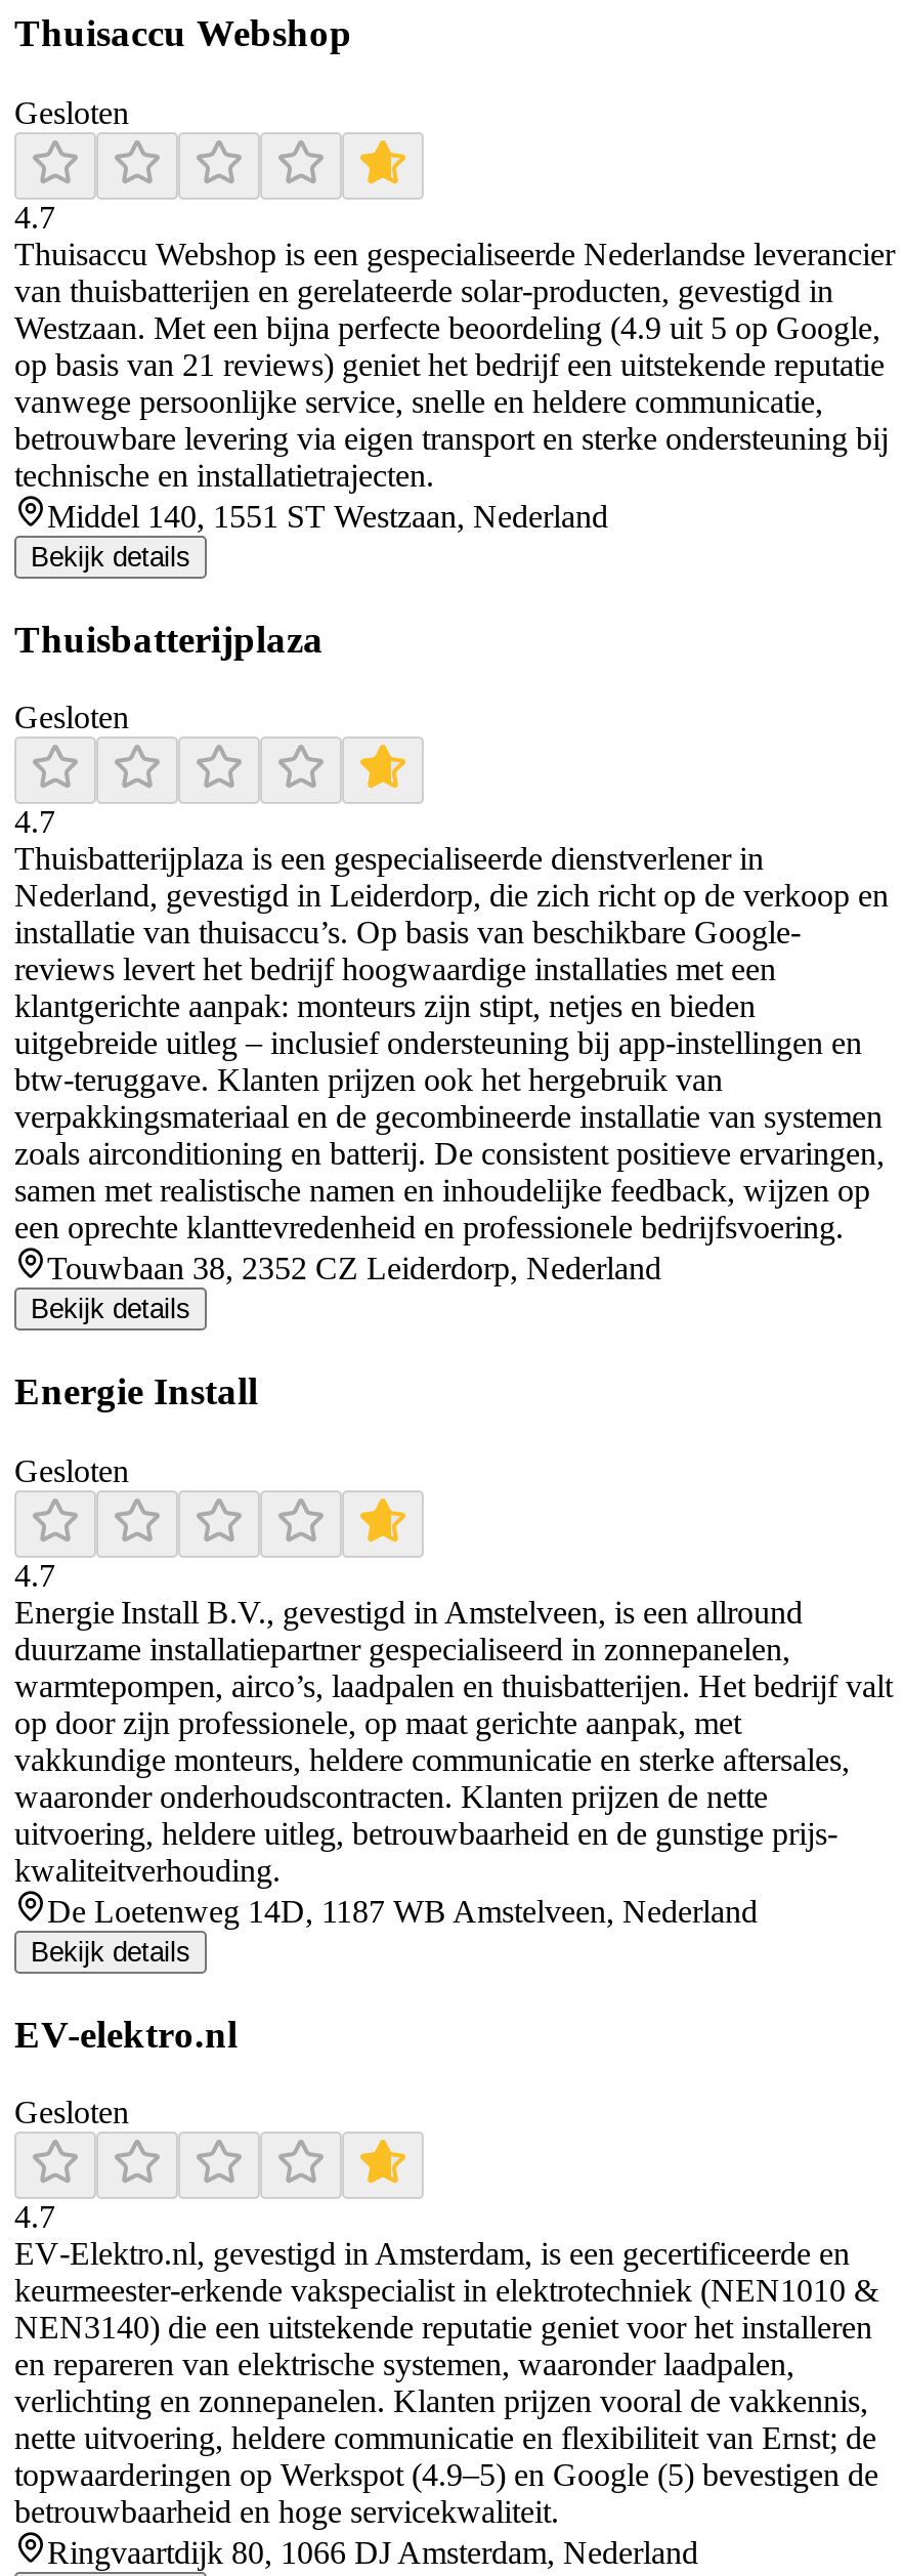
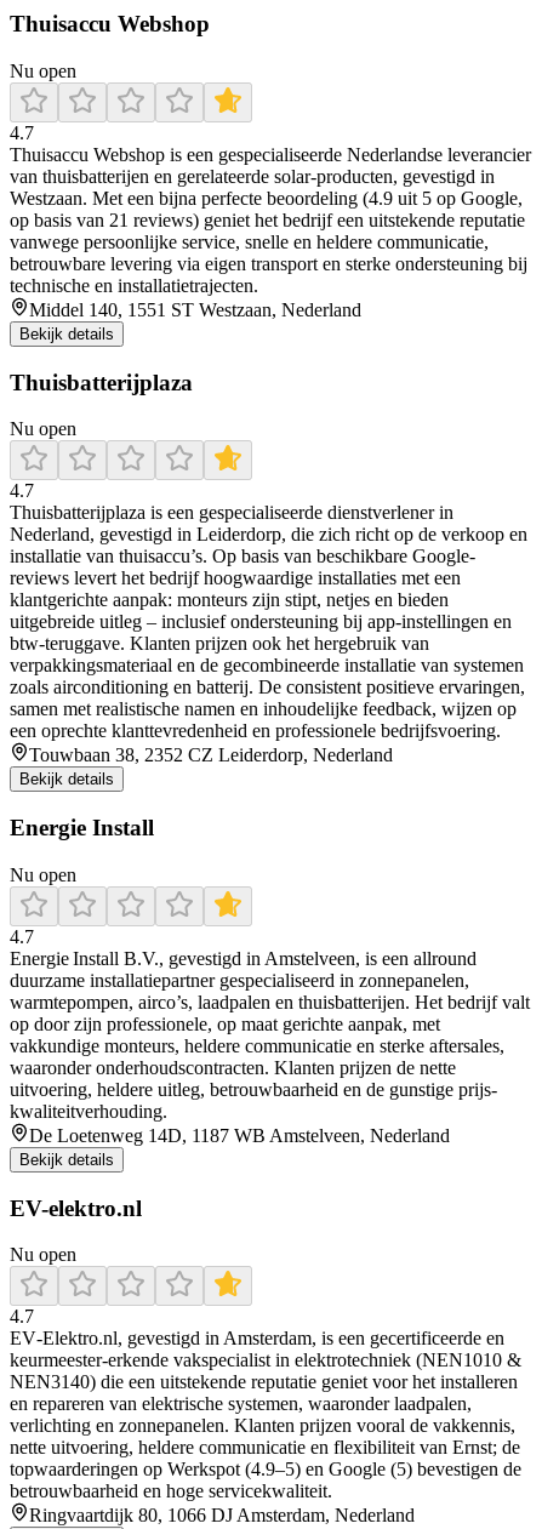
- Gesloten
+ Nu open

- Gesloten
+ Nu open

- Gesloten
+ Nu open

- Gesloten
+ Nu open
